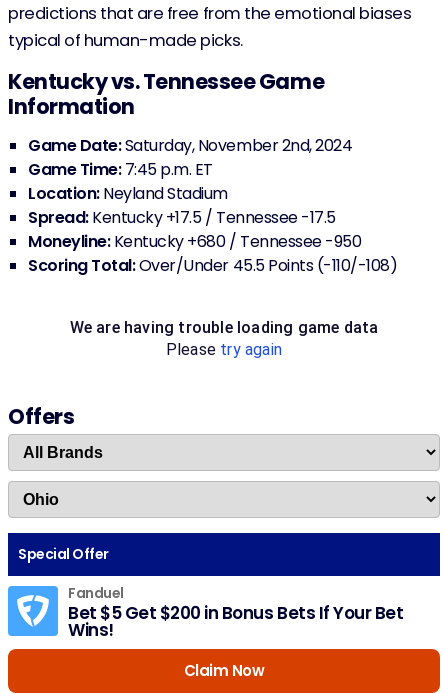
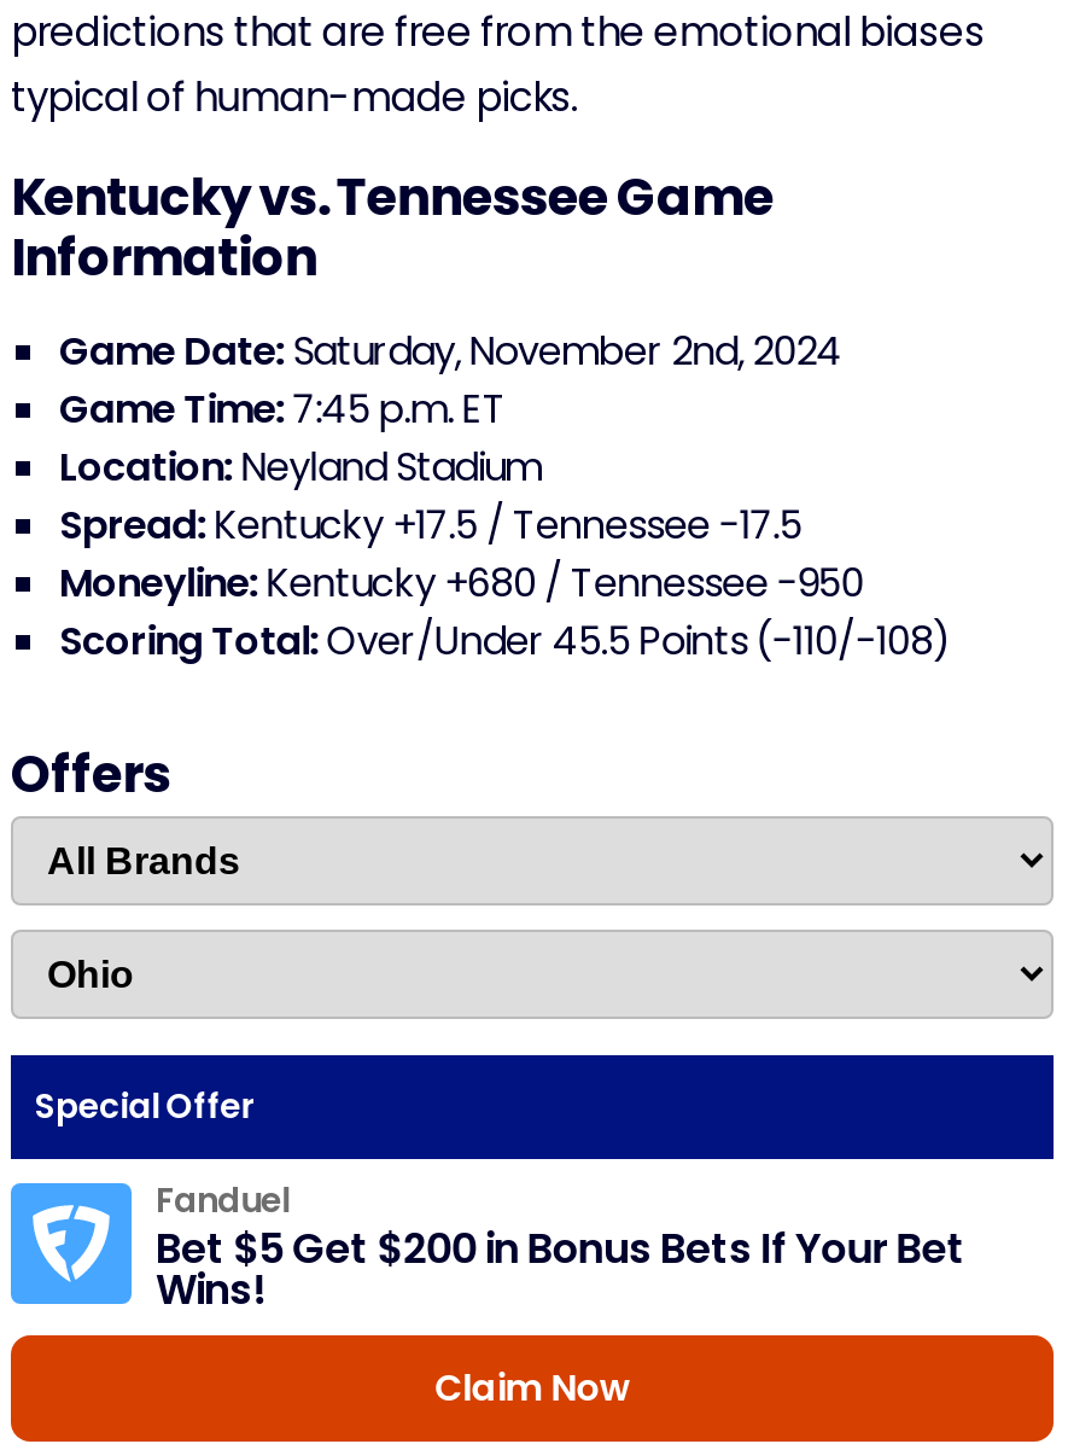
- We are having trouble loading game data
- Please try again
